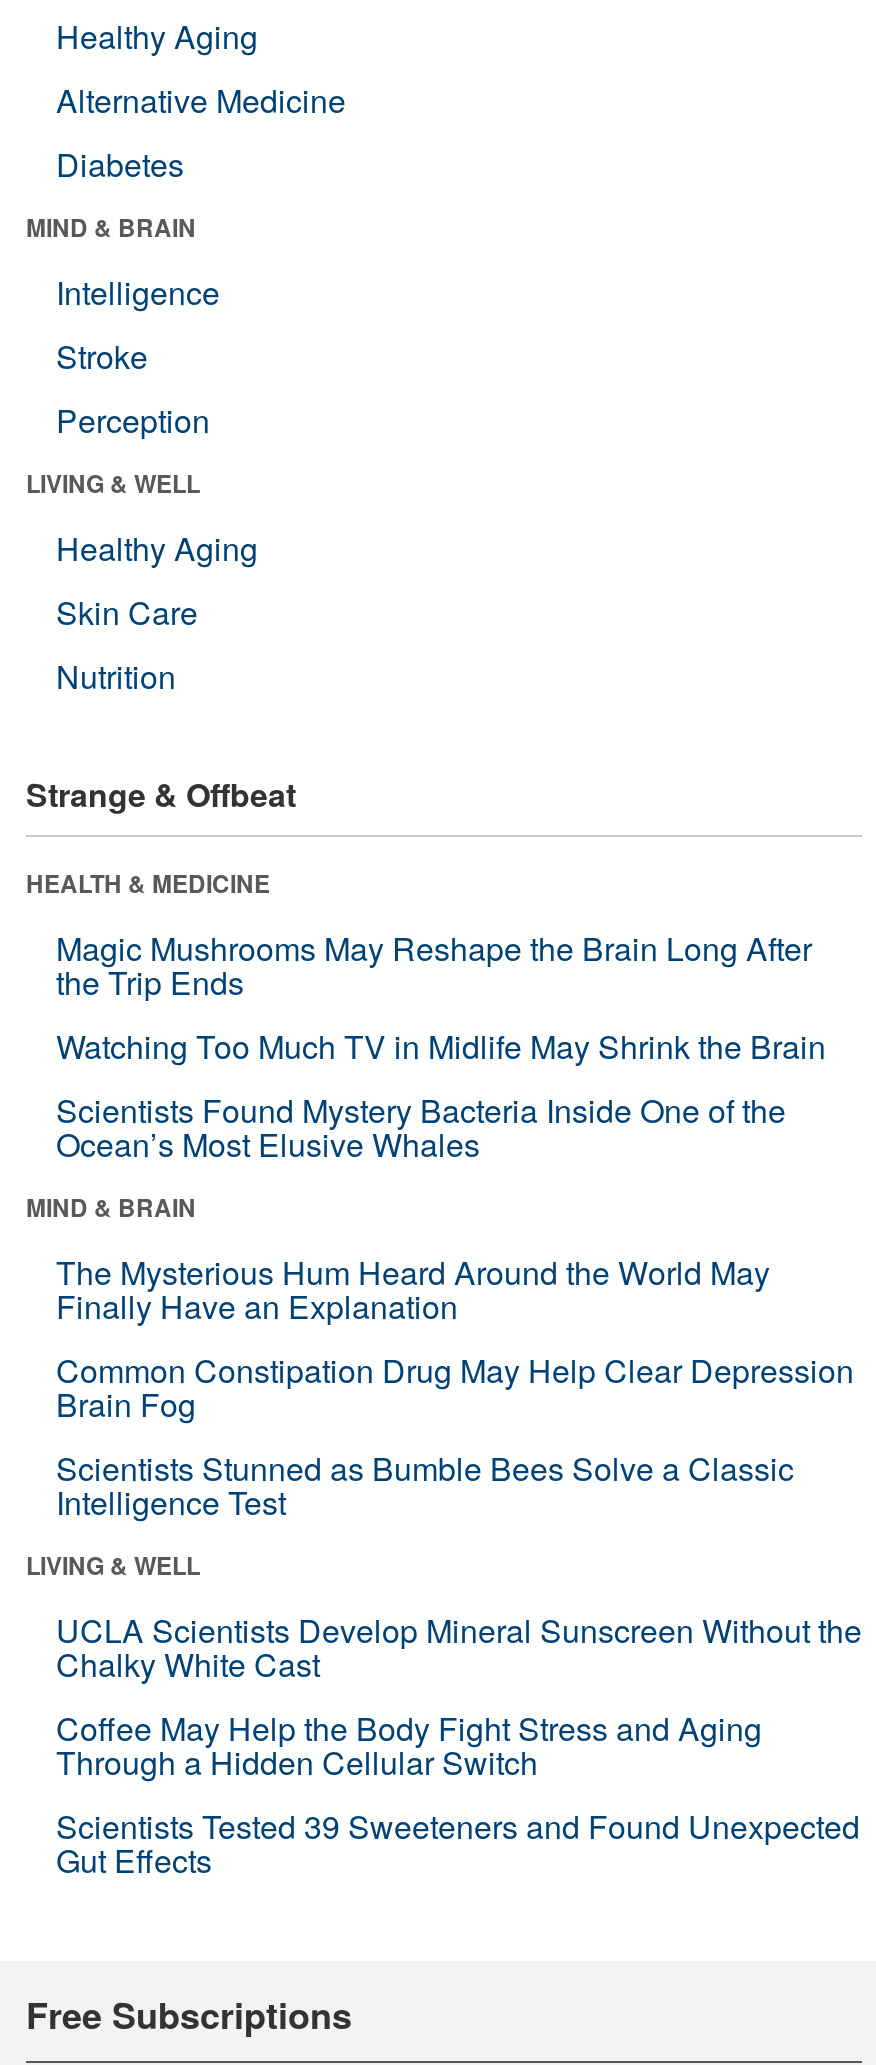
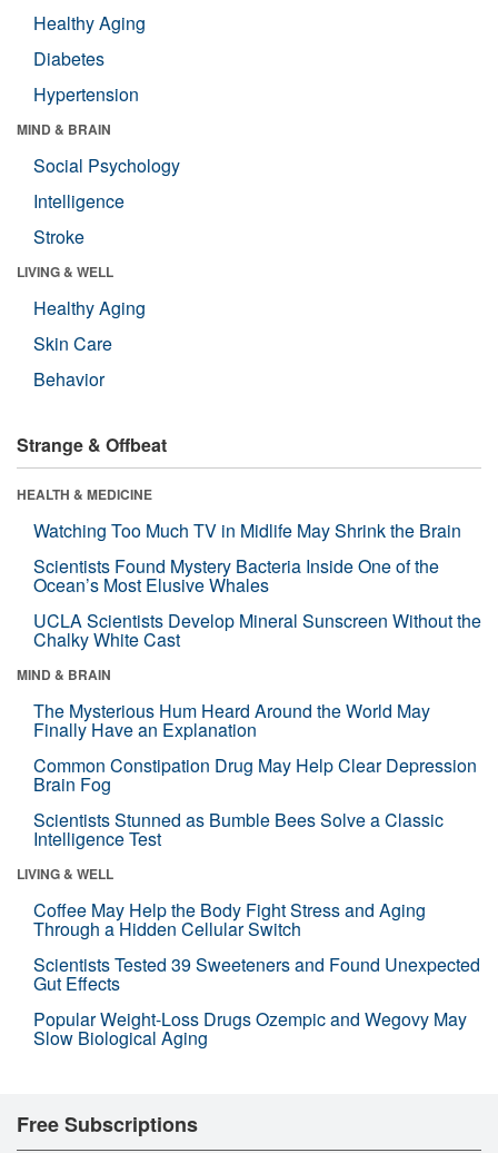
- Alternative Medicine

moved up: Diabetes

+ Hypertension

+ Social Psychology

moved down: Intelligence | Stroke

- Perception

- Nutrition
+ Behavior

- Magic Mushrooms May Reshape the Brain Long After
- the Trip Ends

moved up: Watching Too Much TV in Midlife May Shrink the Brain | Scientists Found Mystery Bacteria Inside One of the | Ocean’s Most Elusive Whales

moved up: UCLA Scientists Develop Mineral Sunscreen Without the | Chalky White Cast

moved up: Coffee May Help the Body Fight Stress and Aging | Through a Hidden Cellular Switch | Scientists Tested 39 Sweeteners and Found Unexpected | Gut Effects

+ Popular Weight-Loss Drugs Ozempic and Wegovy May
+ Slow Biological Aging
